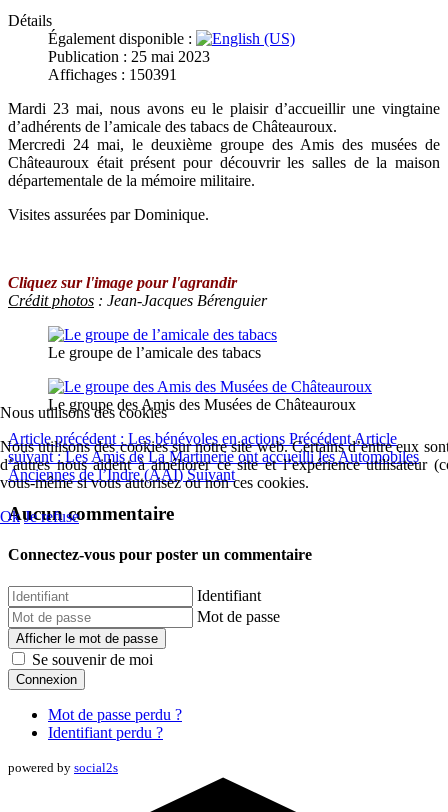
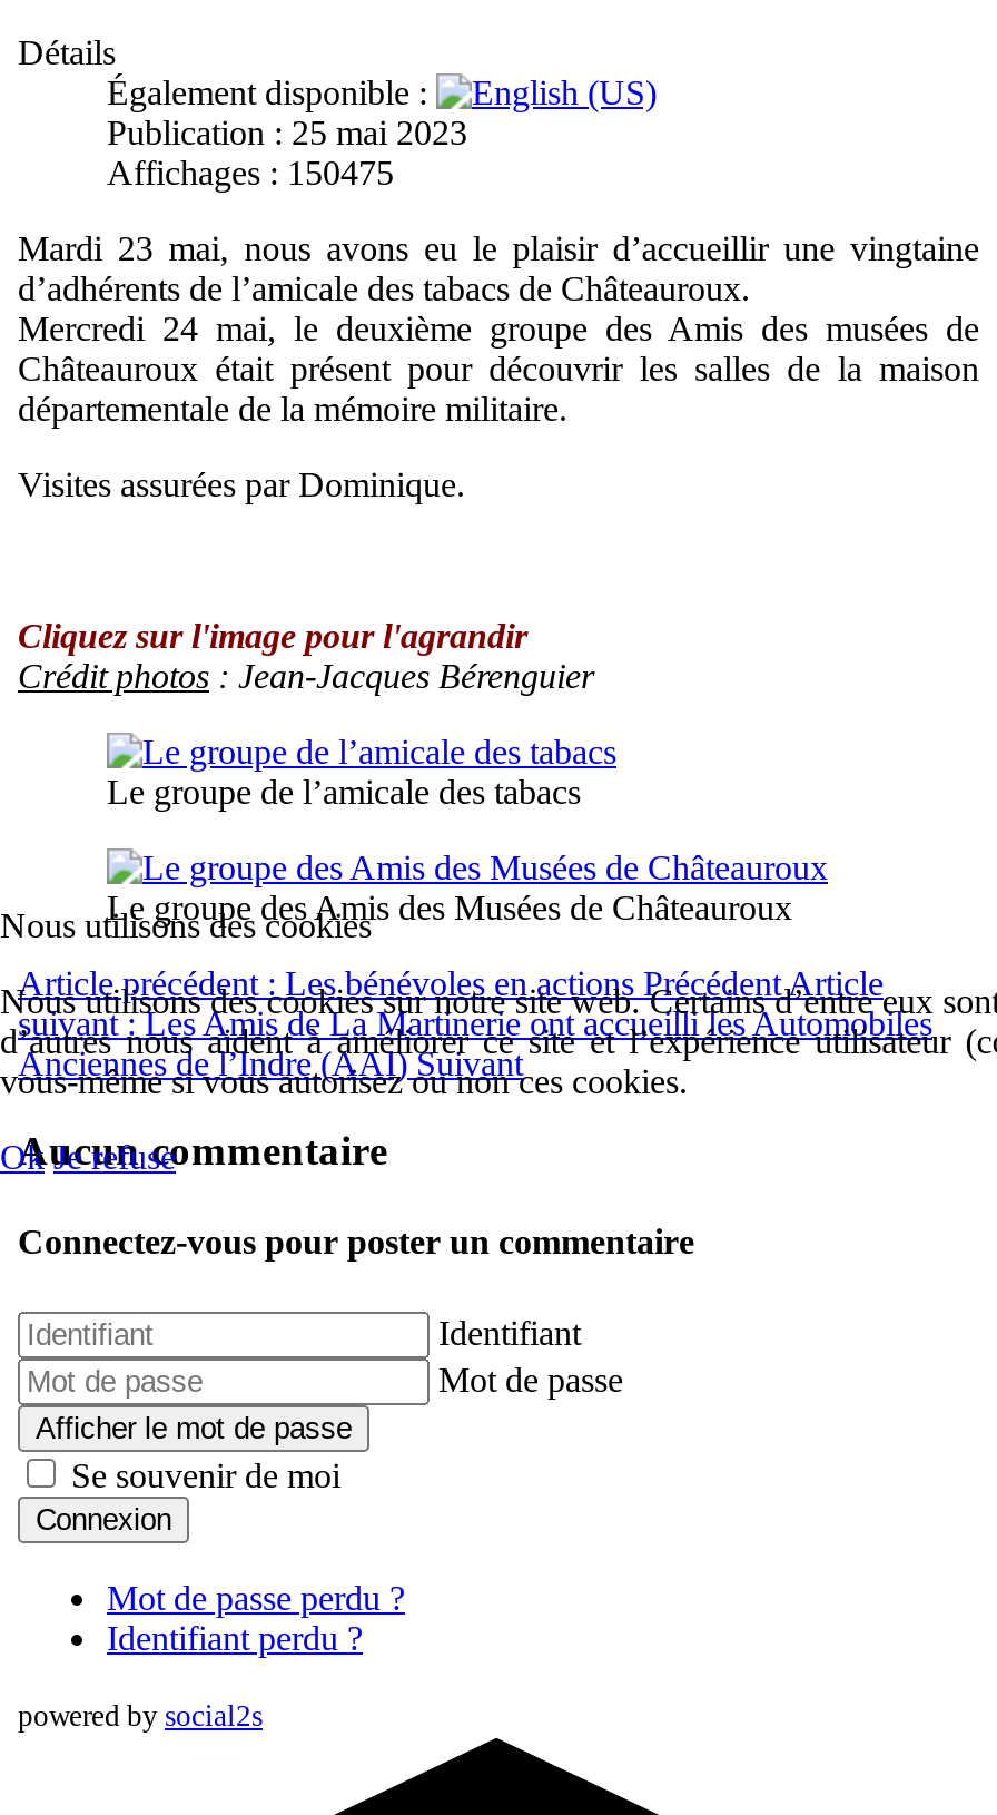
- Affichages : 150391
+ Affichages : 150475
